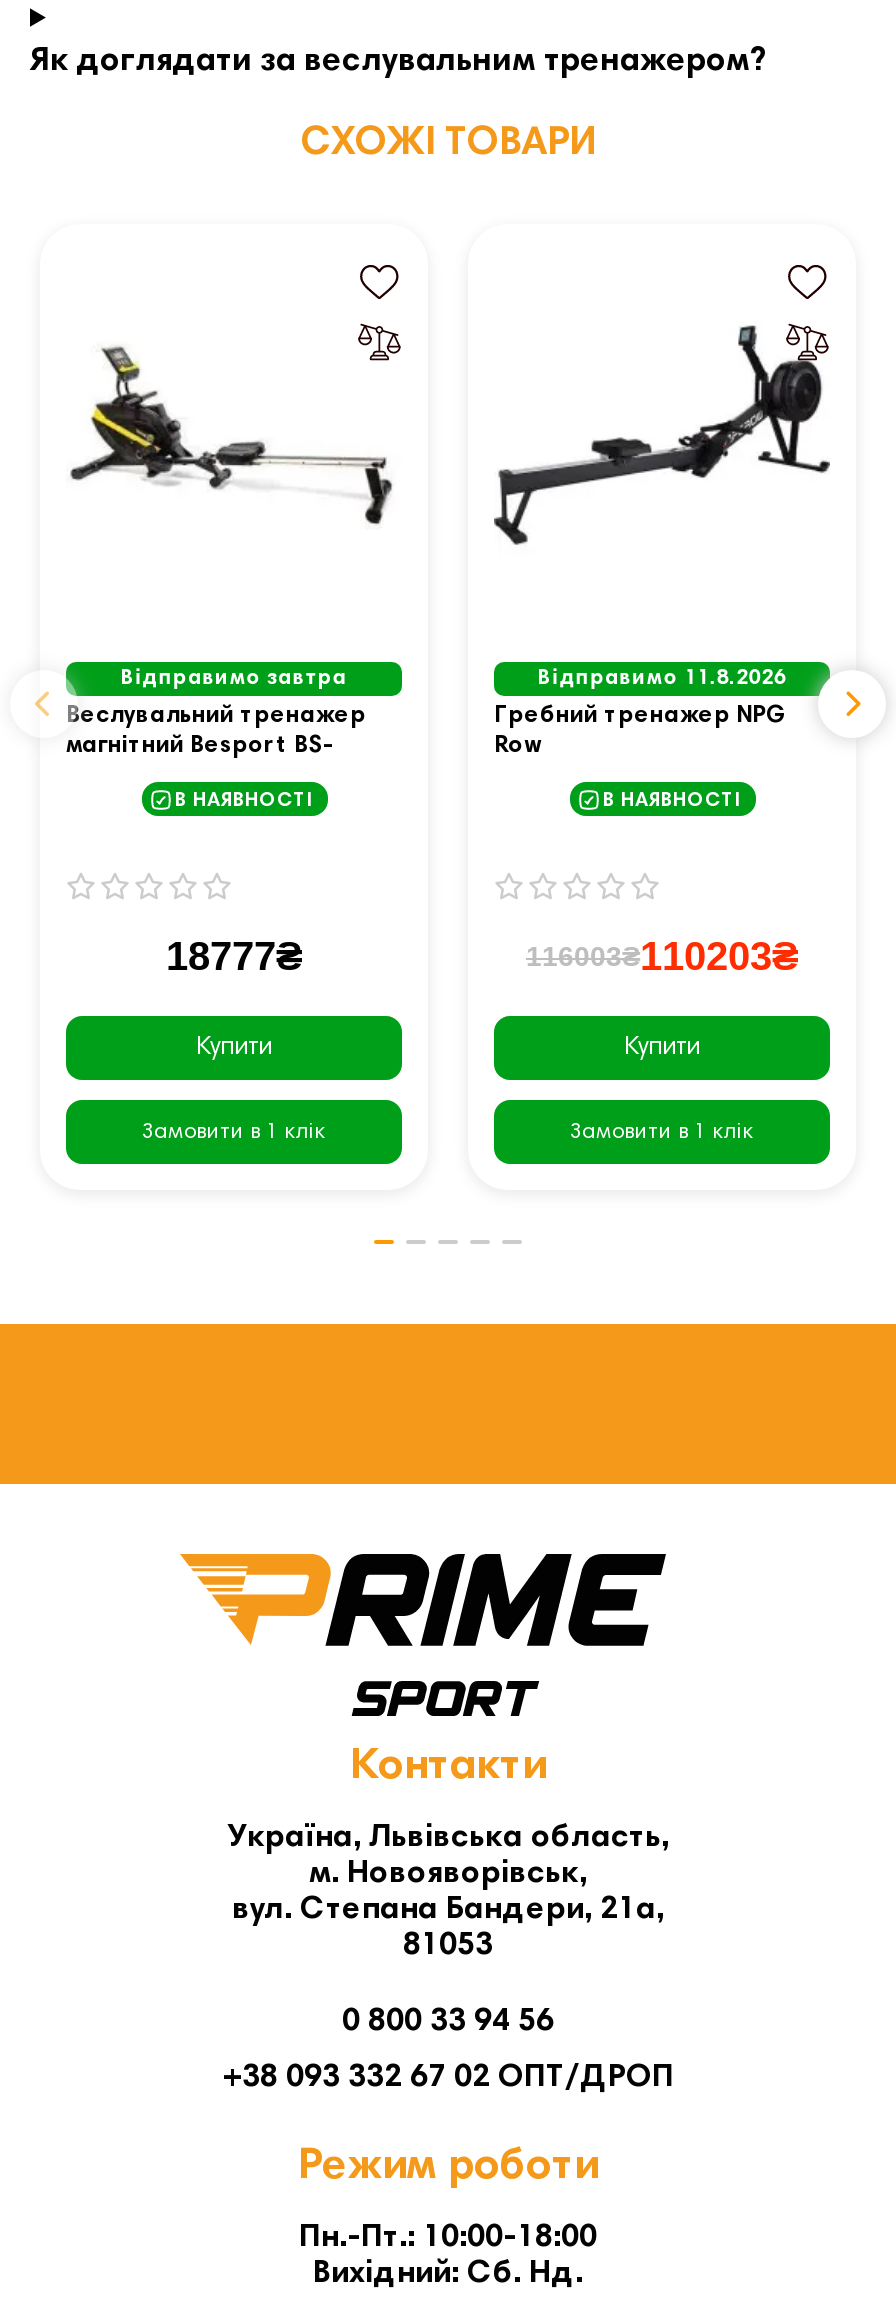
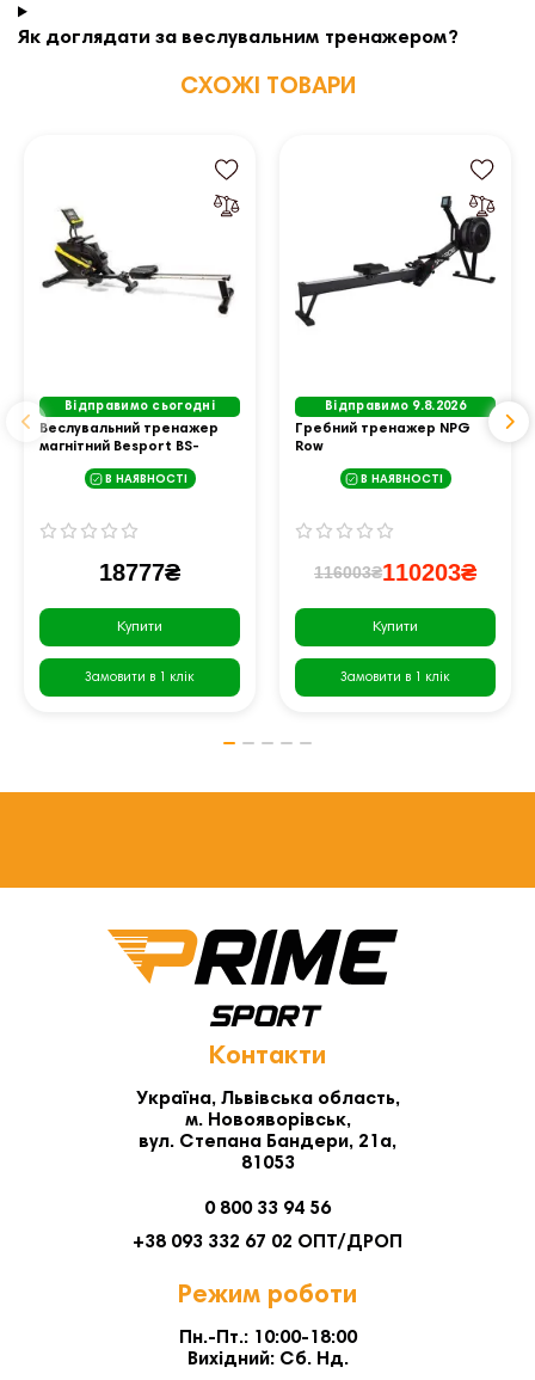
- Відправимо завтра
+ Відправимо сьогодні

- Відправимо 11.8.2026
+ Відправимо 9.8.2026
